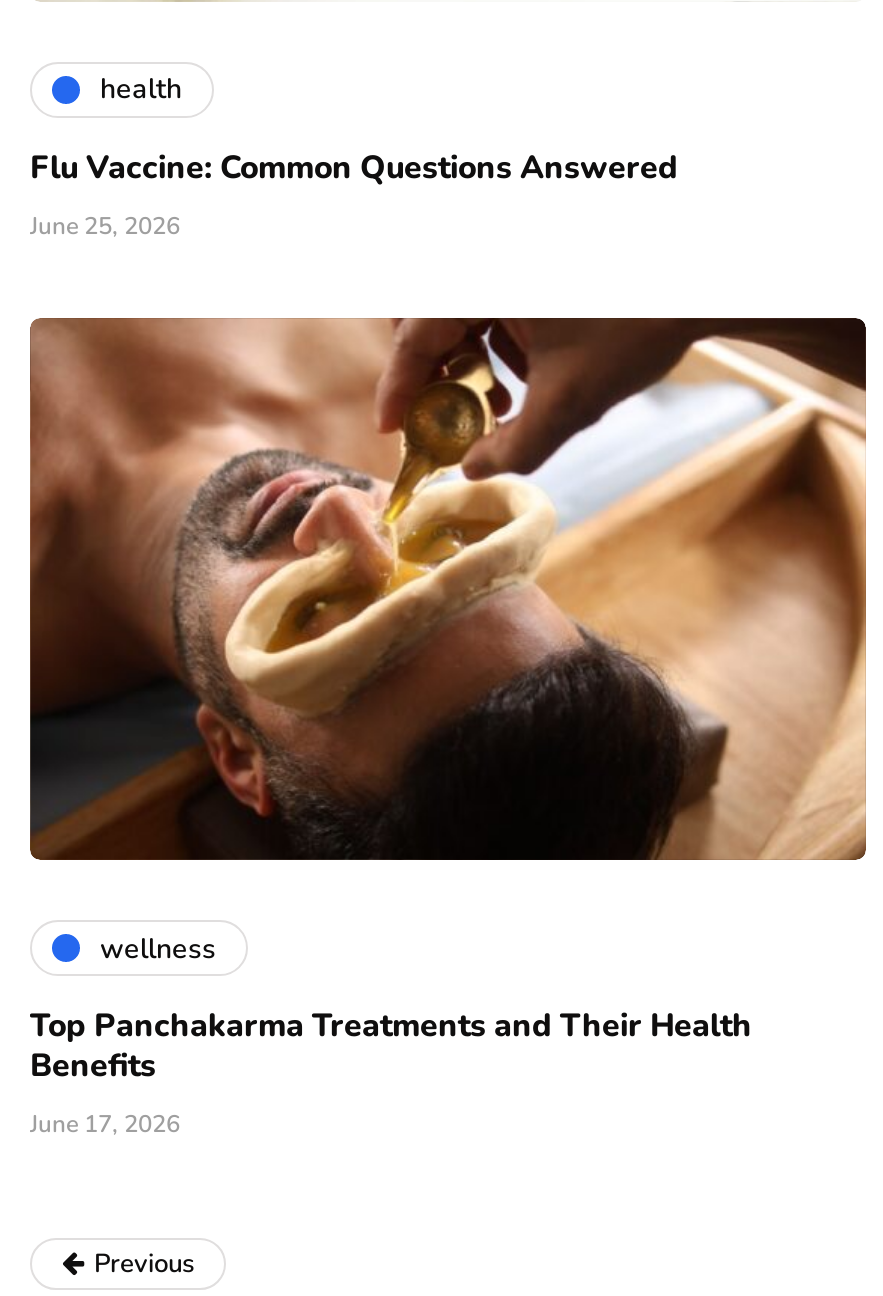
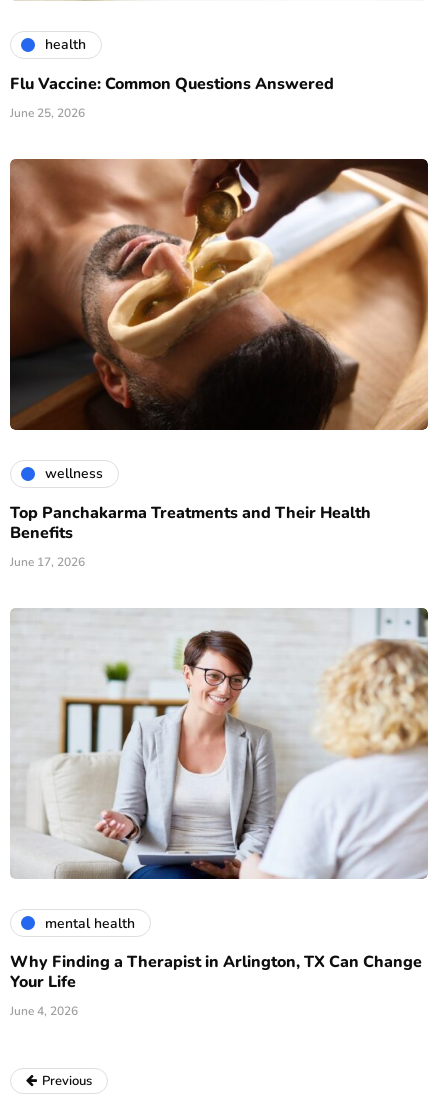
+ [image]
+ mental health
+ Why Finding a Therapist in Arlington, TX Can Change
+ Your Life
+ June 4, 2026
